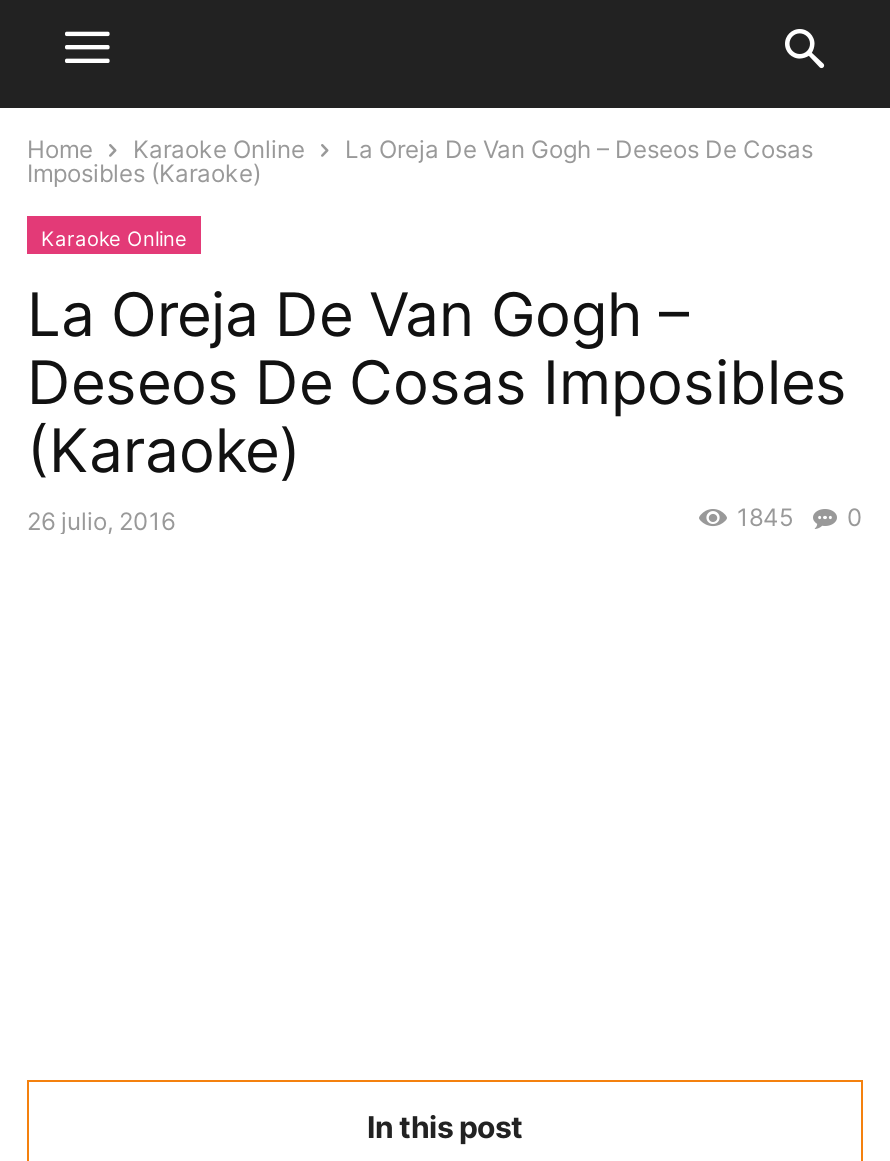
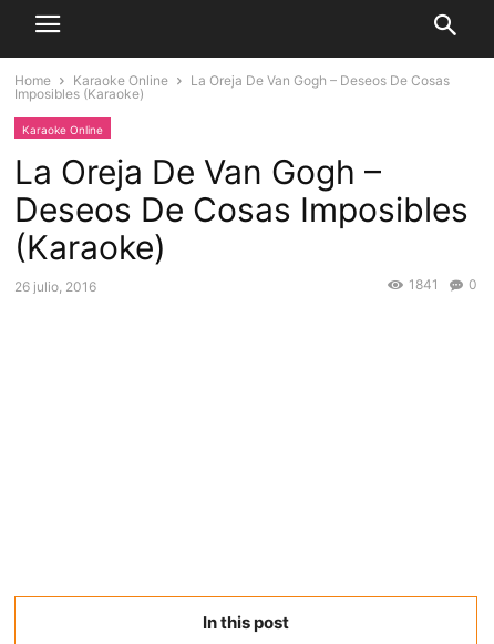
- 1845 0
+ 1841 0
